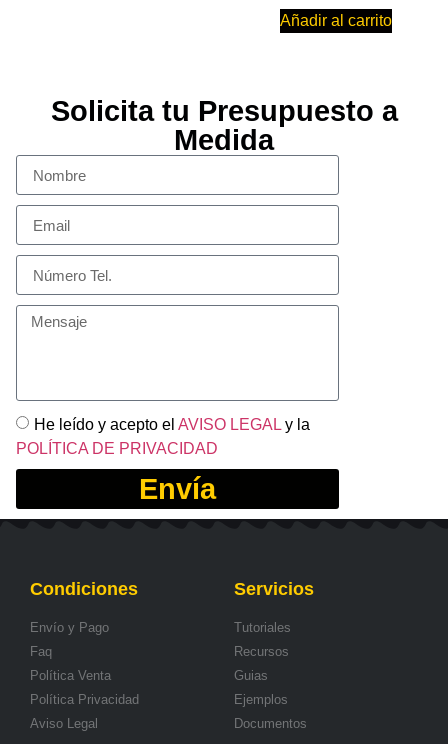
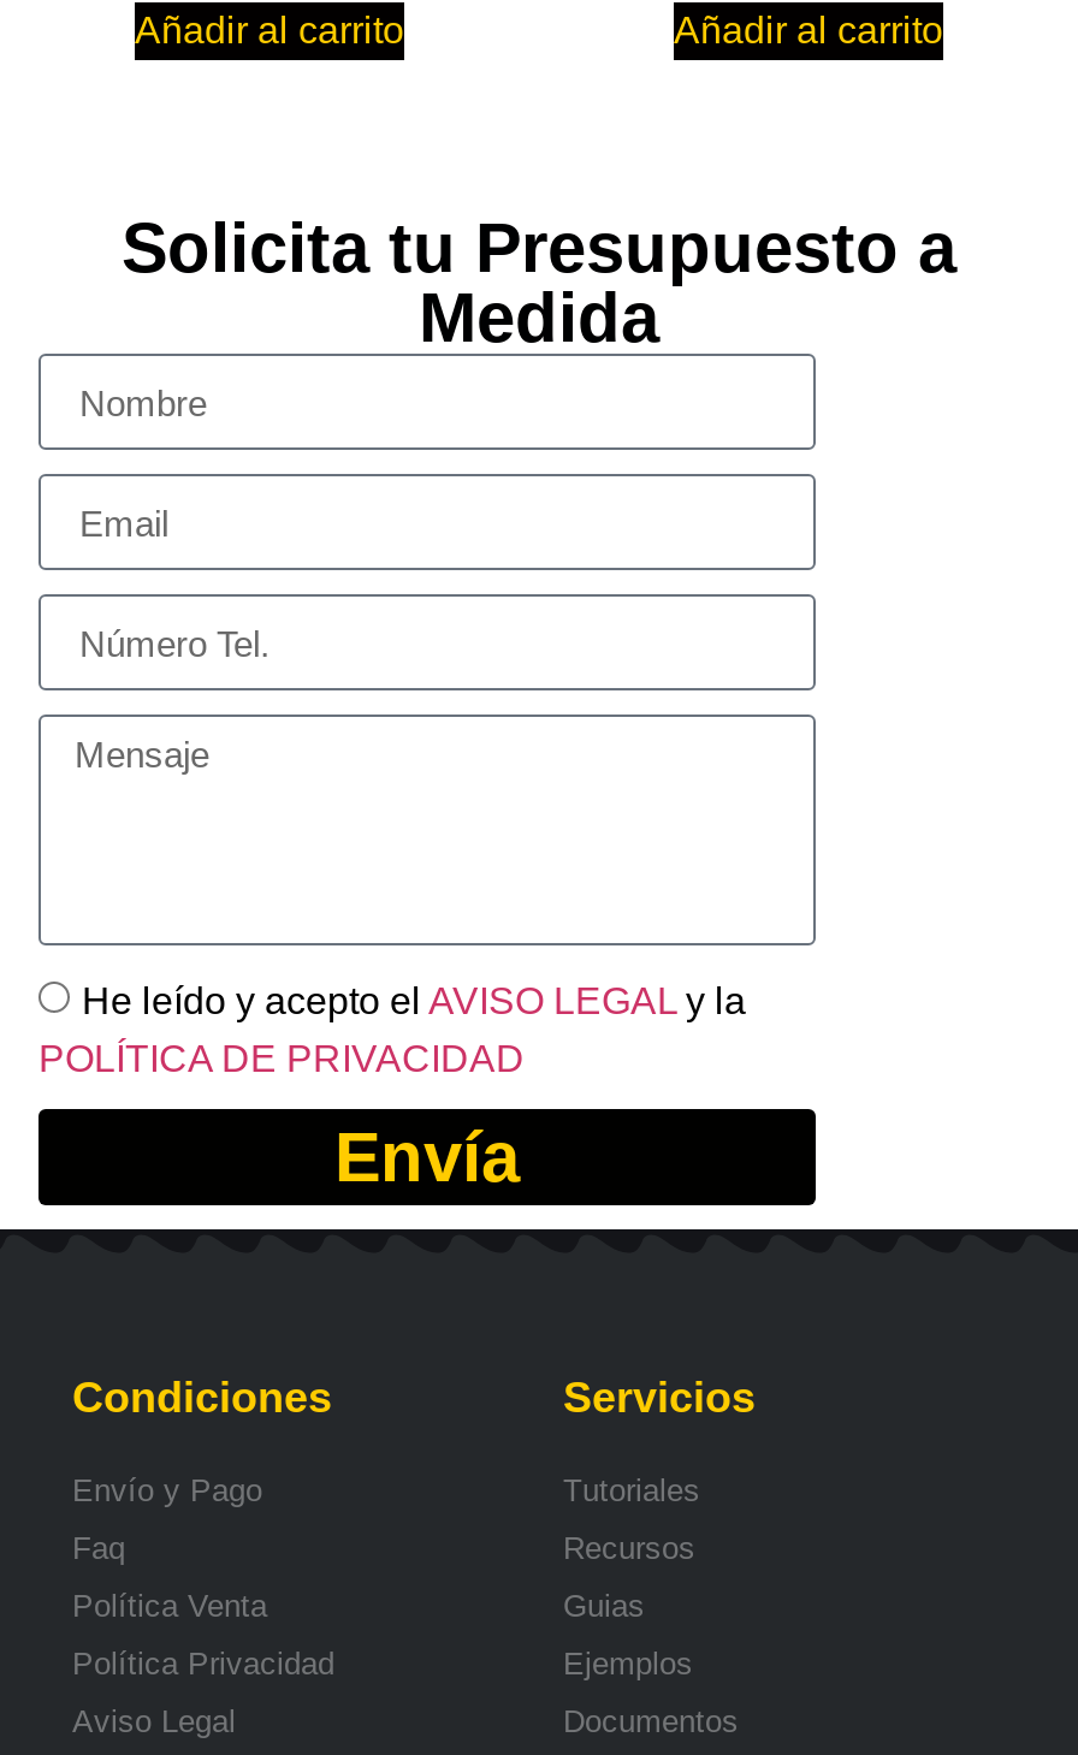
+ Añadir al carrito
